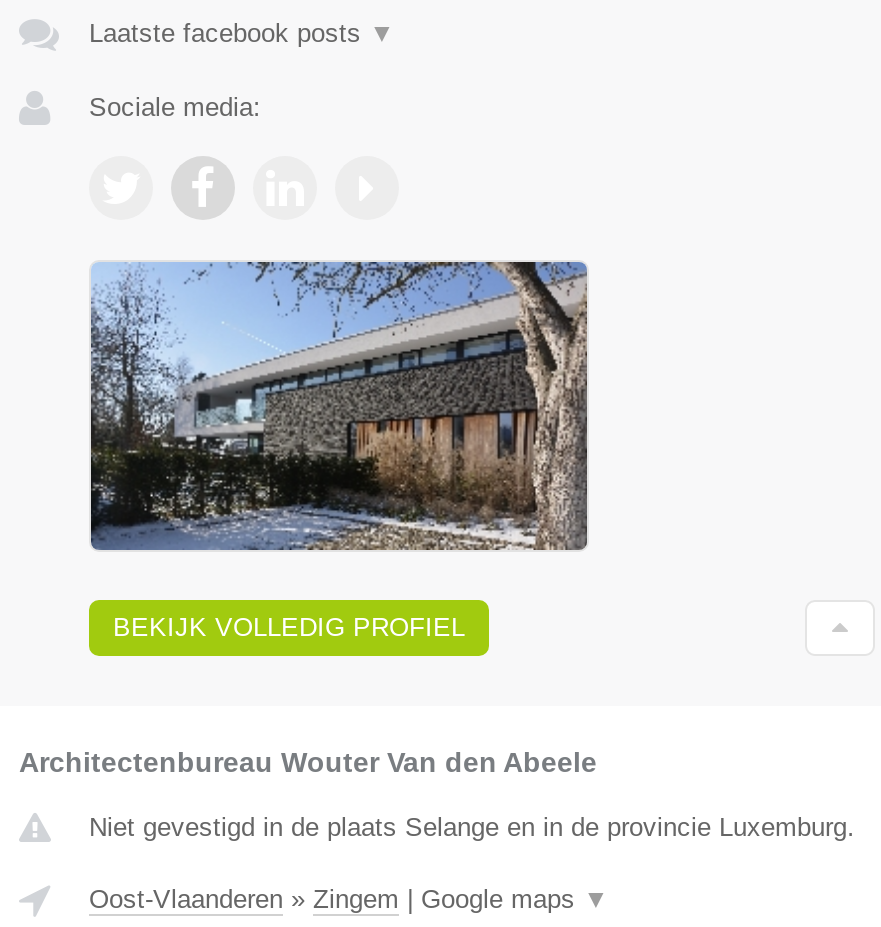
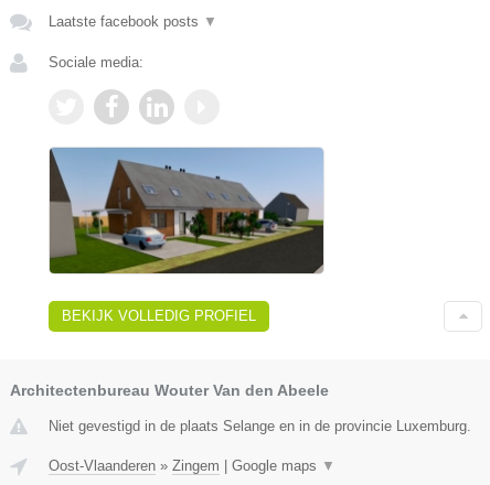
- [image]
+ [image]
